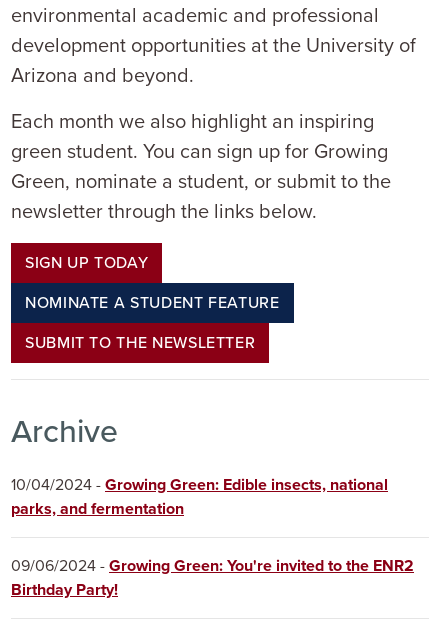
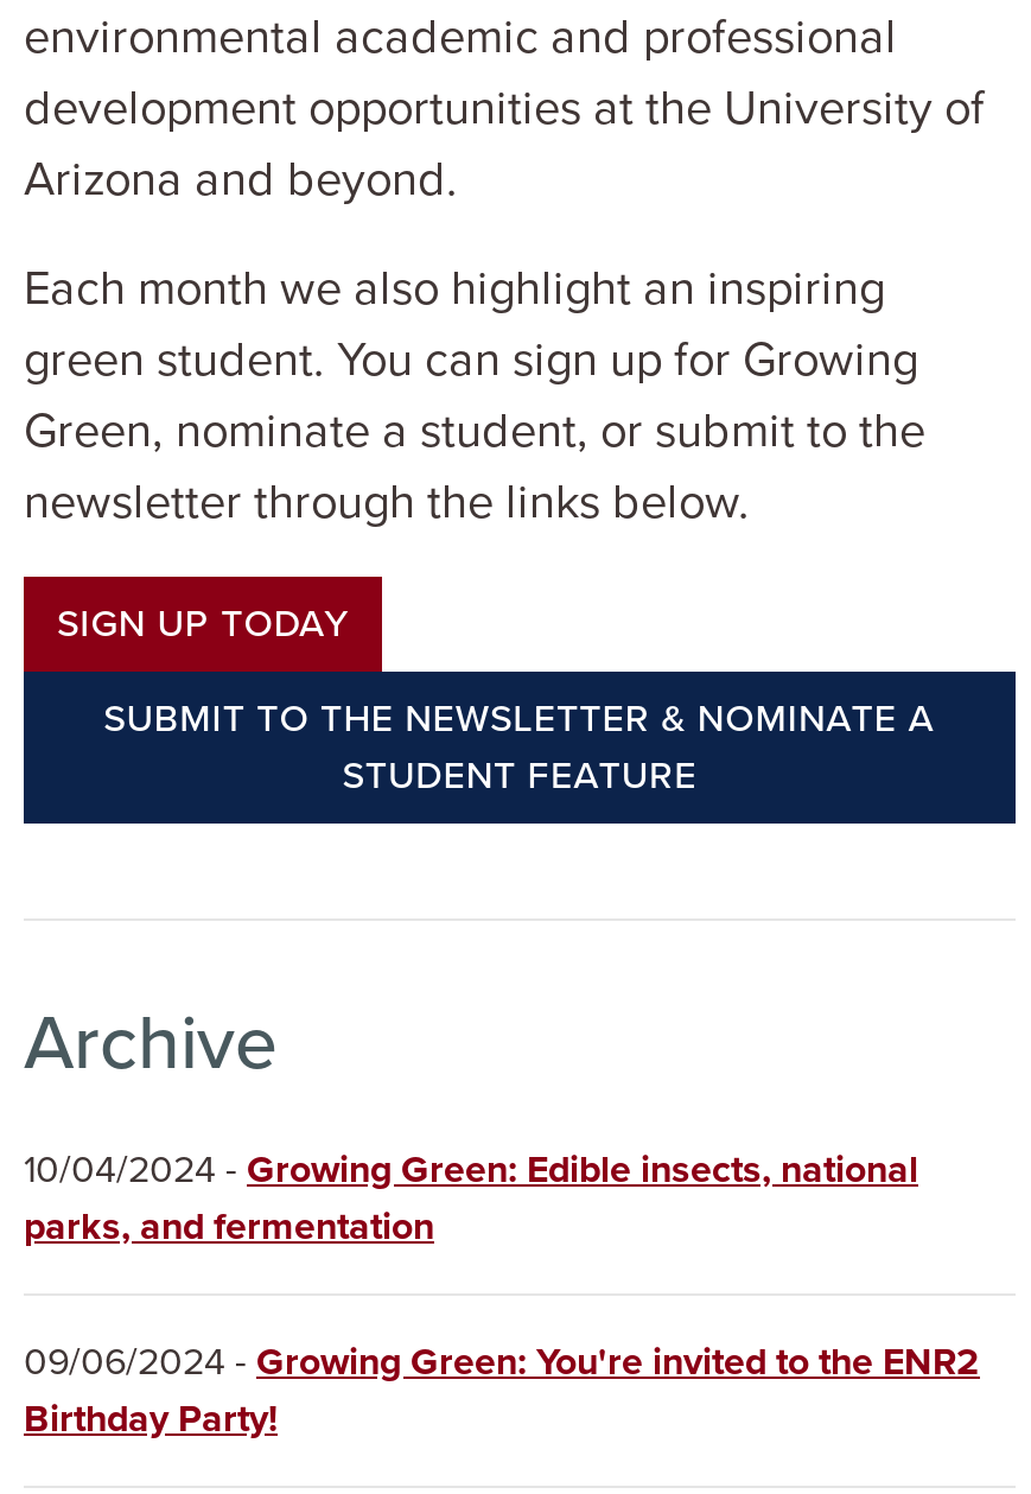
+ [image]

- NOMINATE A STUDENT FEATURE
- SUBMIT TO THE NEWSLETTER
+ SUBMIT TO THE NEWSLETTER & NOMINATE A
+ STUDENT FEATURE
